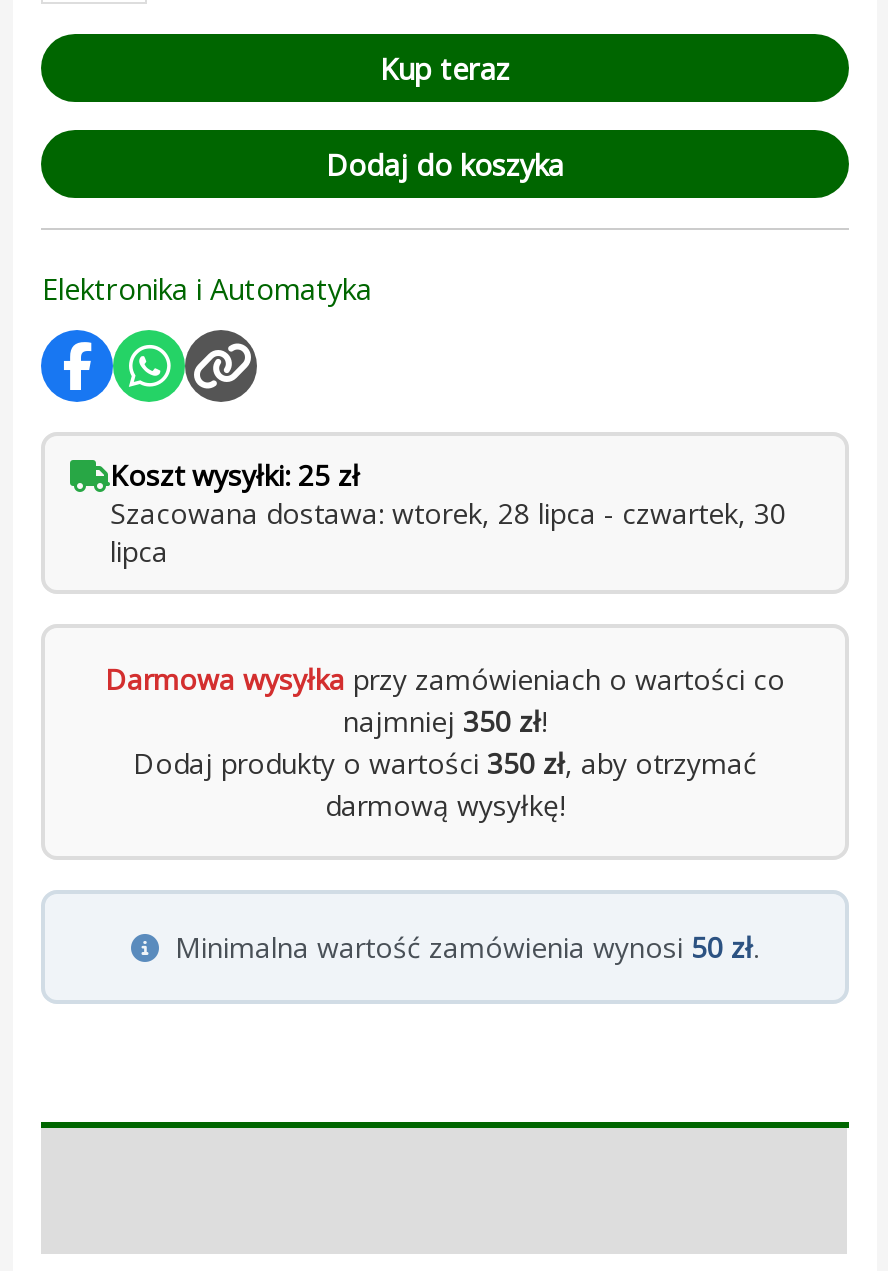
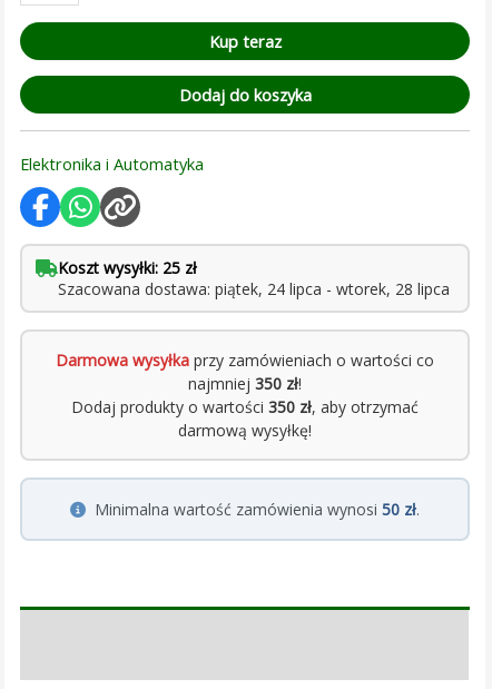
- Szacowana dostawa: wtorek, 28 lipca - czwartek, 30
- lipca
+ Szacowana dostawa: piątek, 24 lipca - wtorek, 28 lipca
